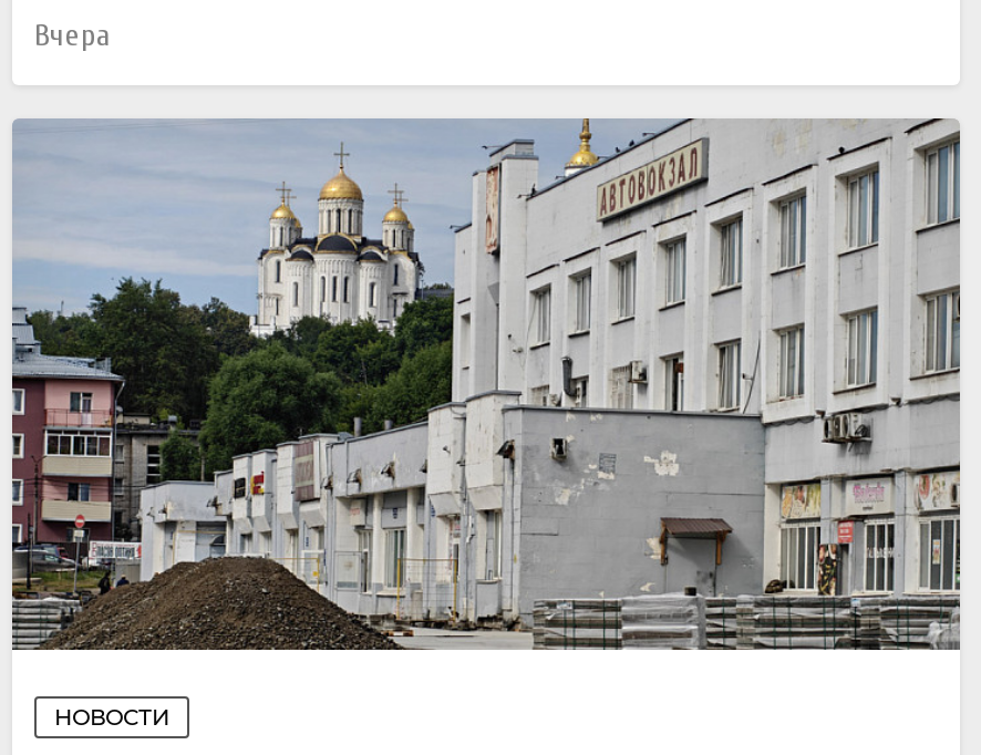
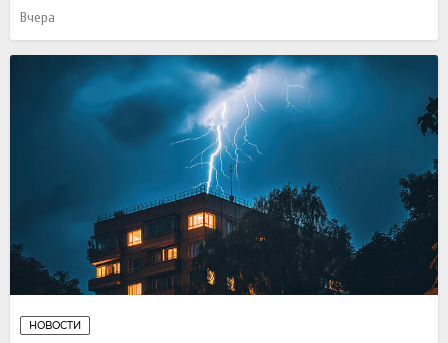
- [image]
+ [image]
